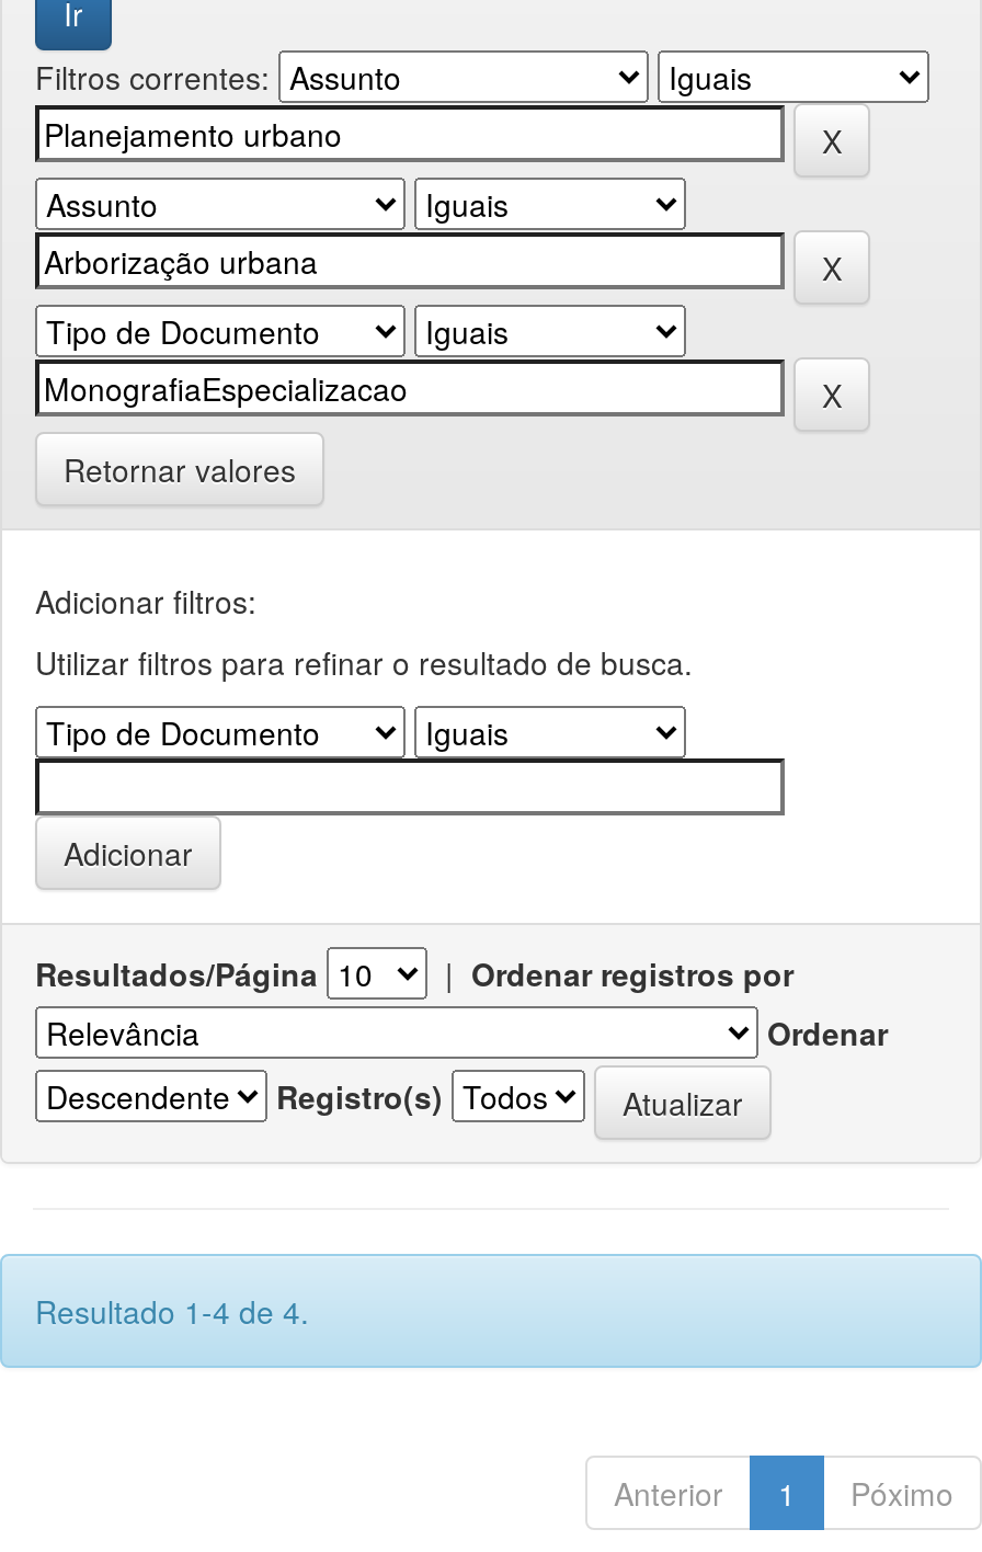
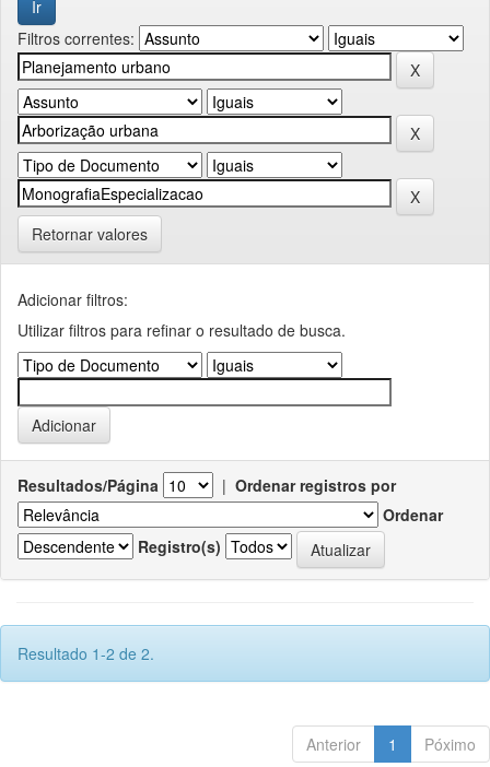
- Resultado 1-4 de 4.
+ Resultado 1-2 de 2.
